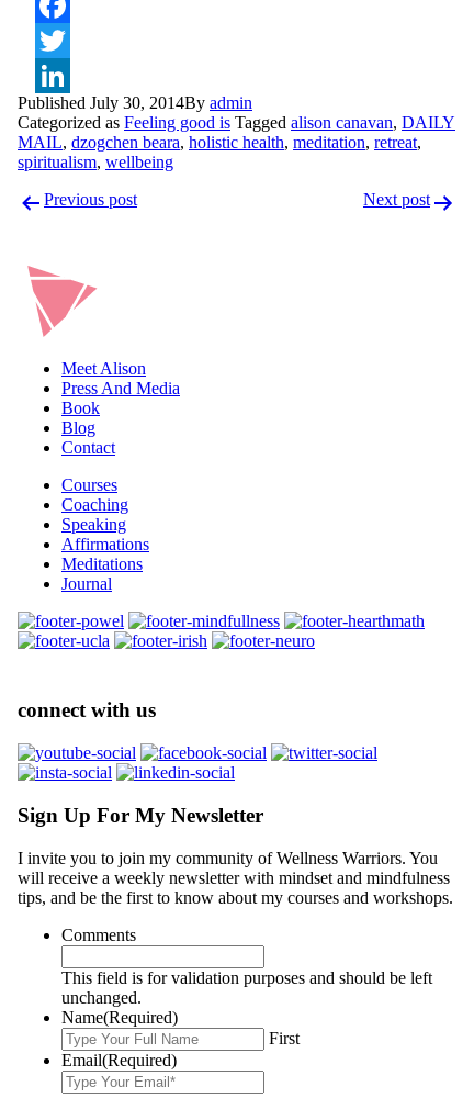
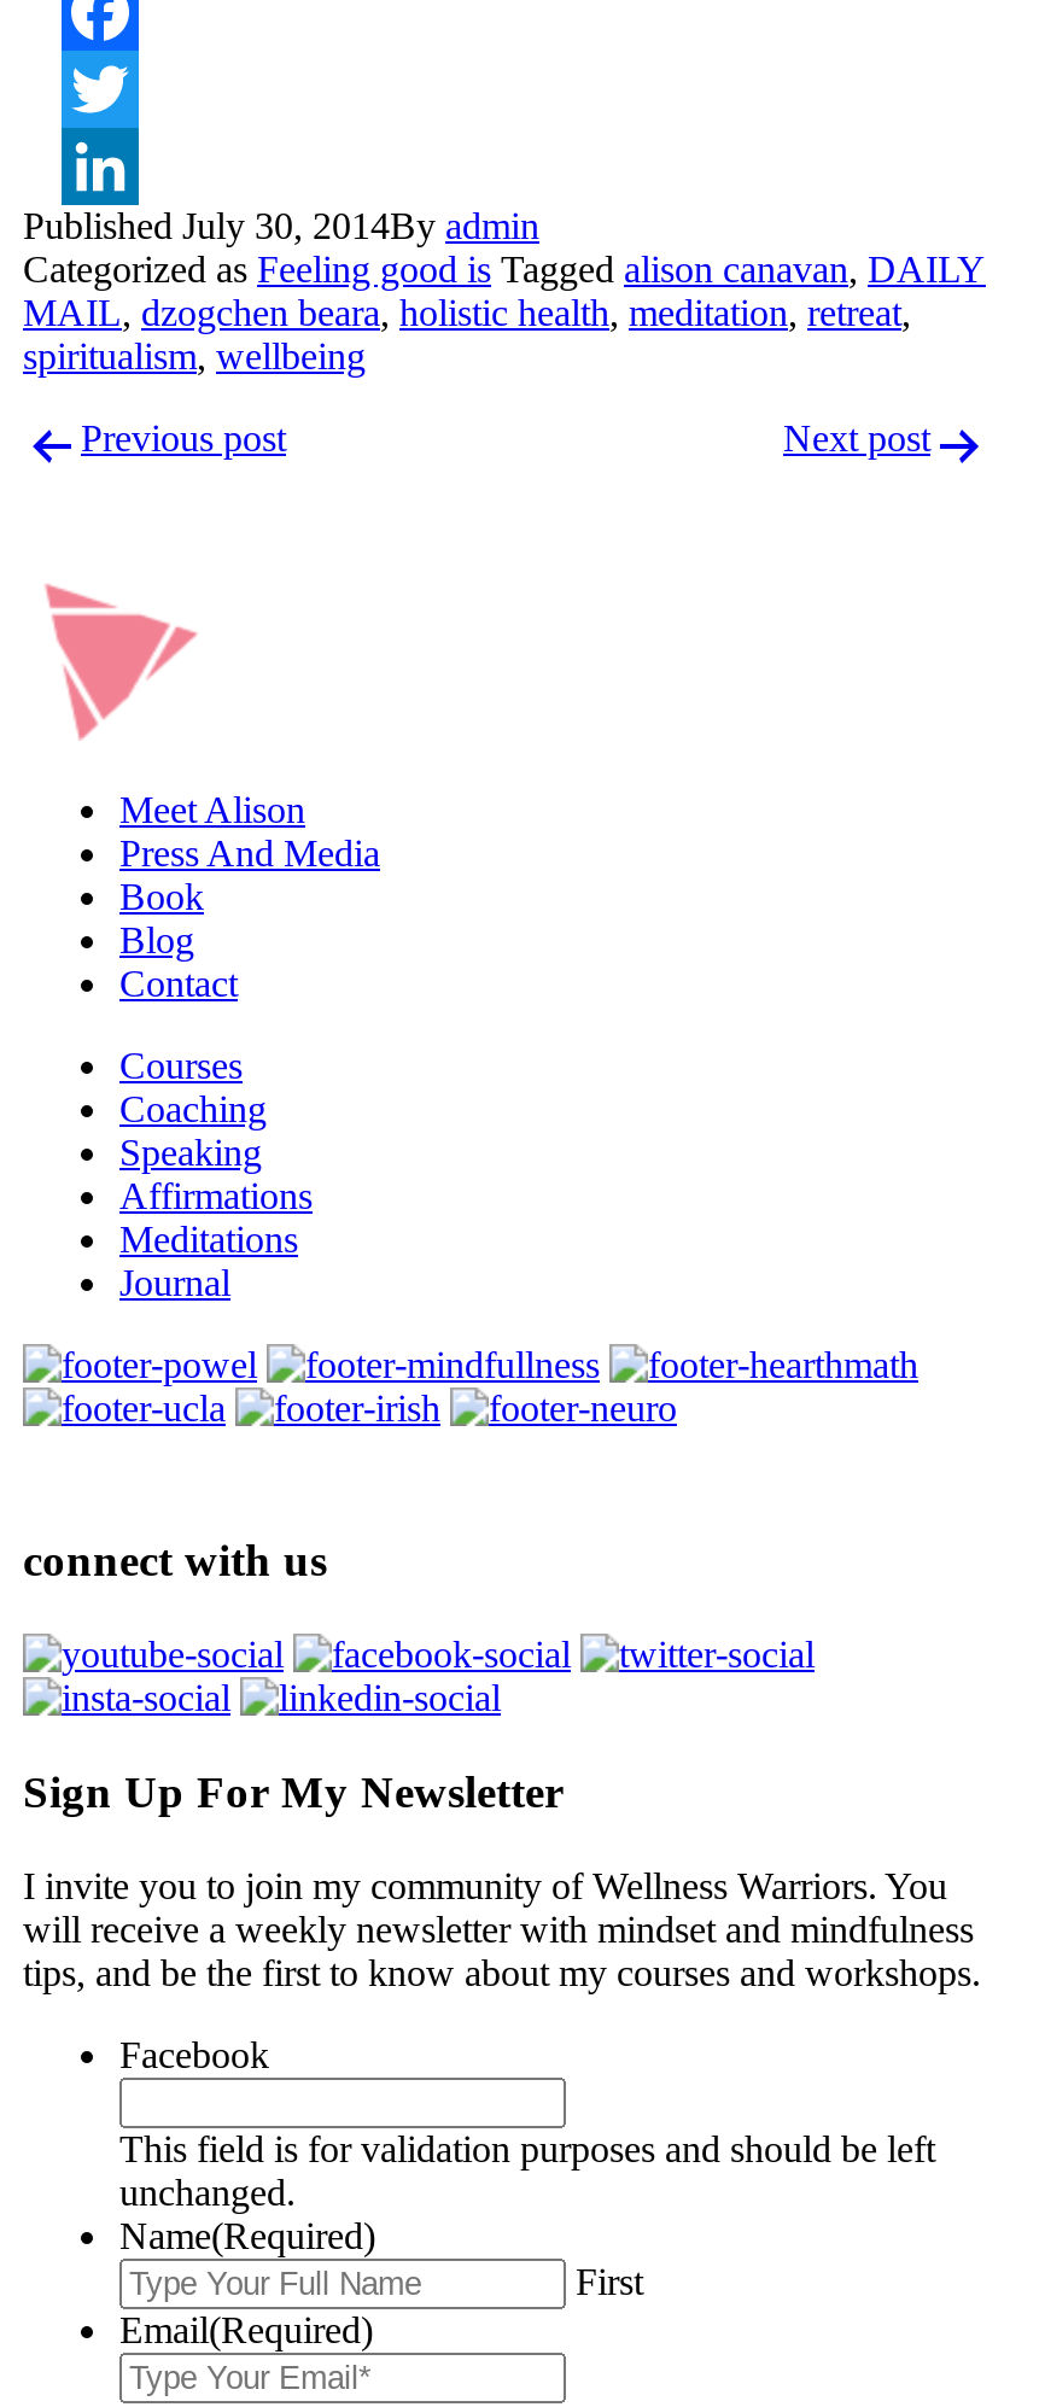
- Comments
+ Facebook
